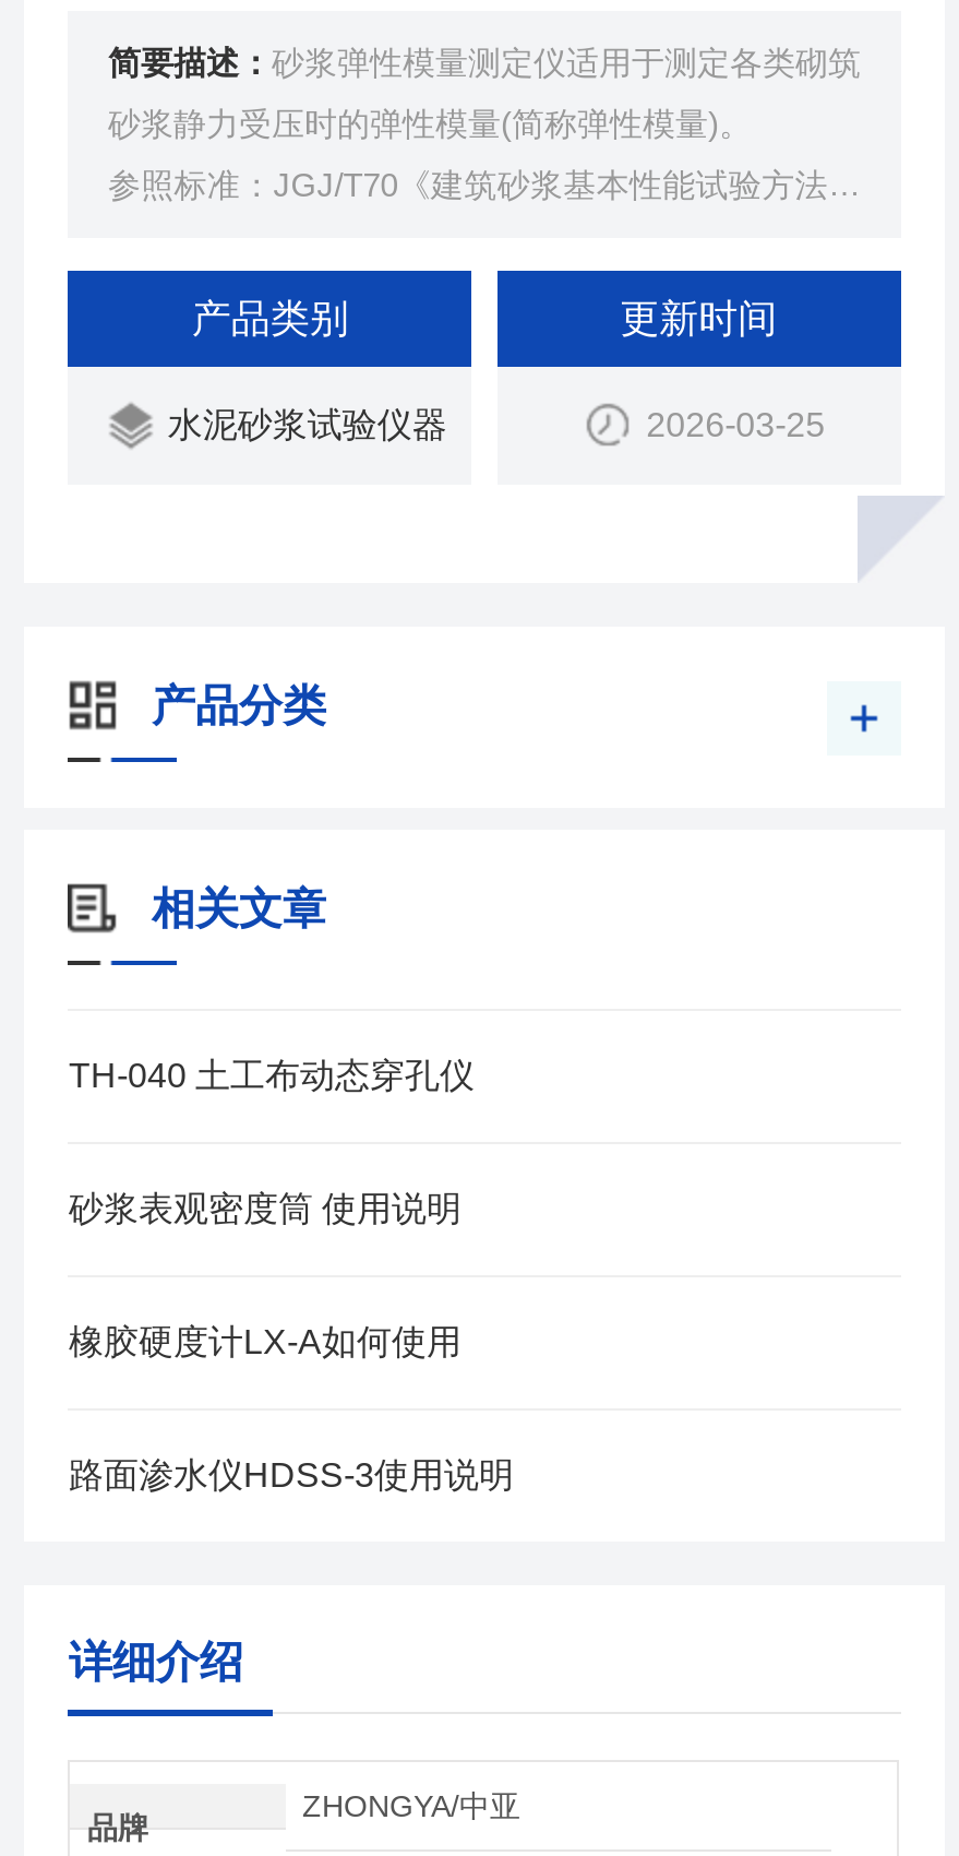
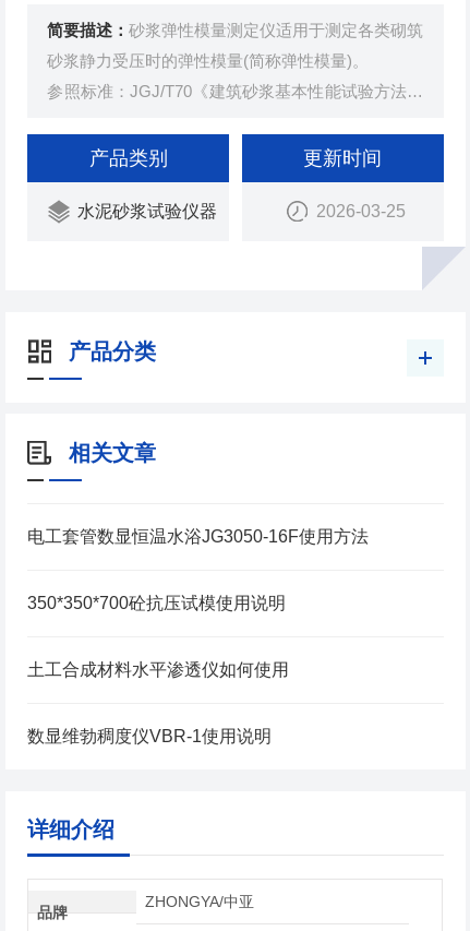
- TH-040 土工布动态穿孔仪
+ 电工套管数显恒温水浴JG3050-16F使用方法

- 砂浆表观密度筒 使用说明
+ 350*350*700砼抗压试模使用说明

- 橡胶硬度计LX-A如何使用
+ 土工合成材料水平渗透仪如何使用

- 路面渗水仪HDSS-3使用说明
+ 数显维勃稠度仪VBR-1使用说明
